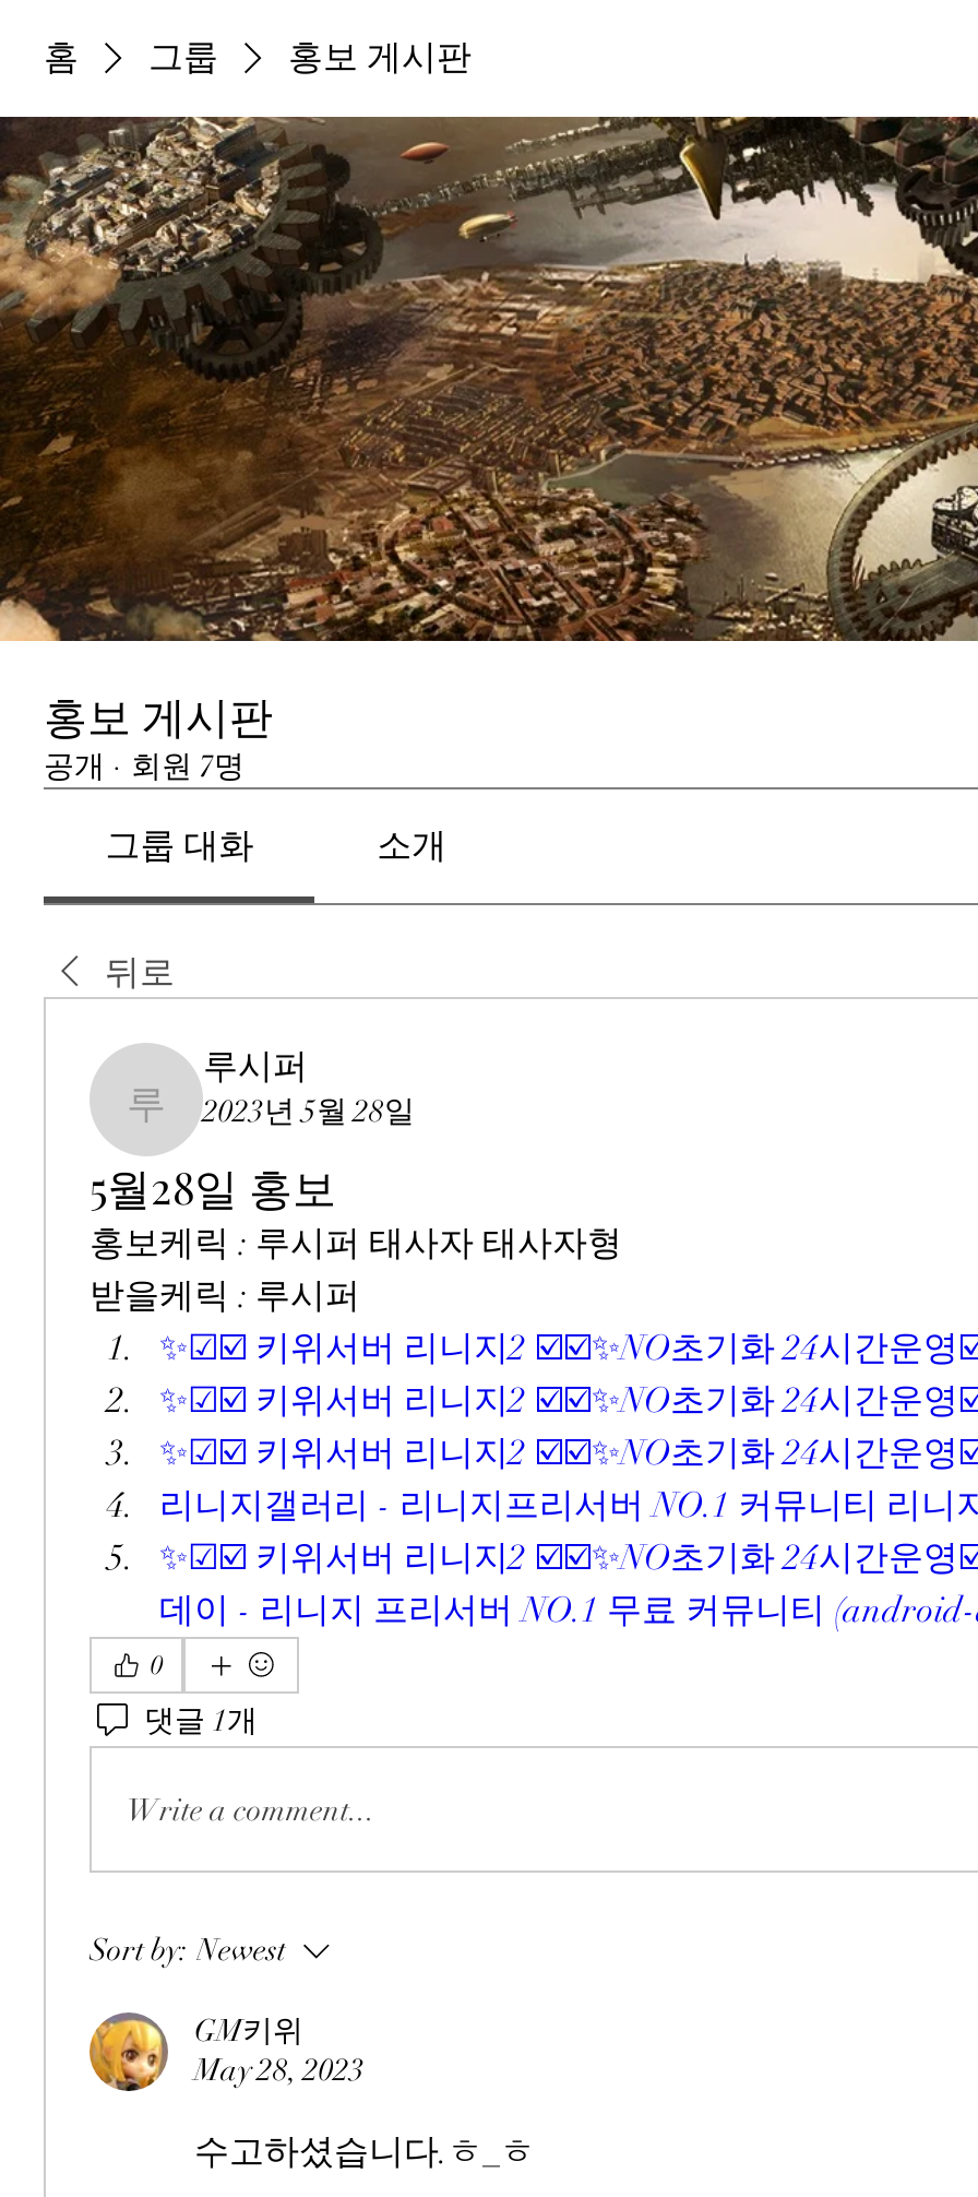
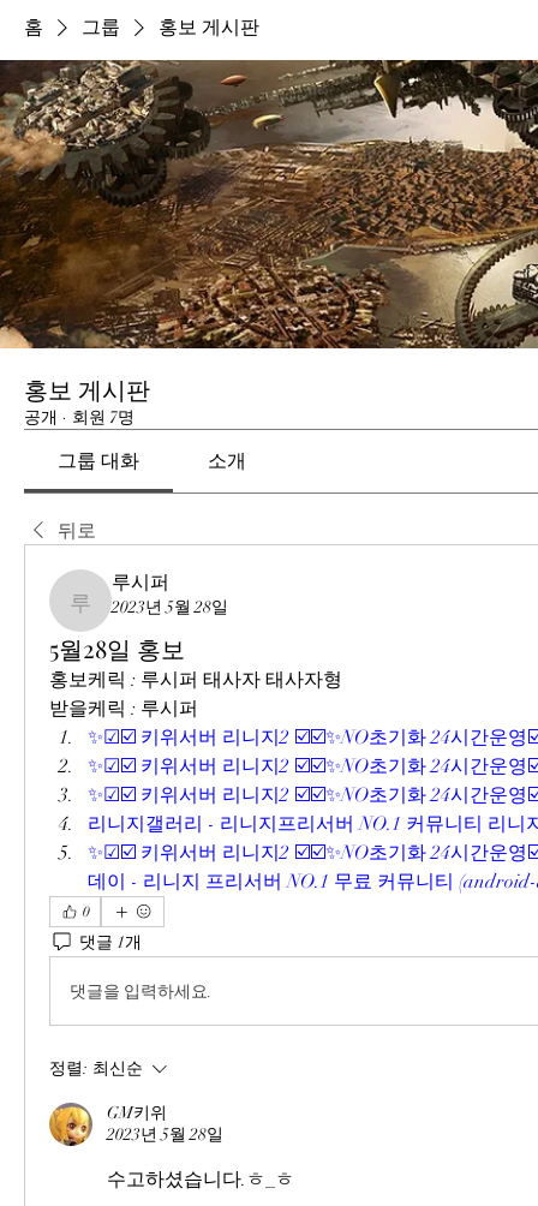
- Write a comment...
+ 댓글을 입력하세요.

- Sort by: Newest
+ 정렬: 최신순

- May 28, 2023
+ 2023년 5월 28일
